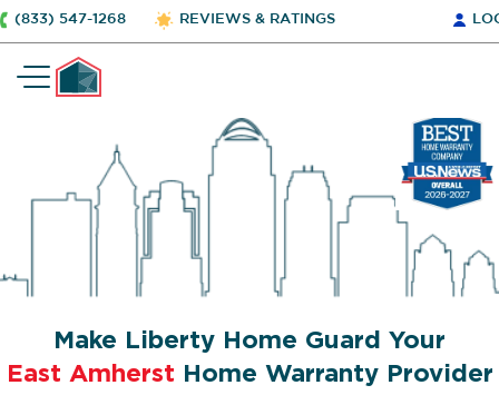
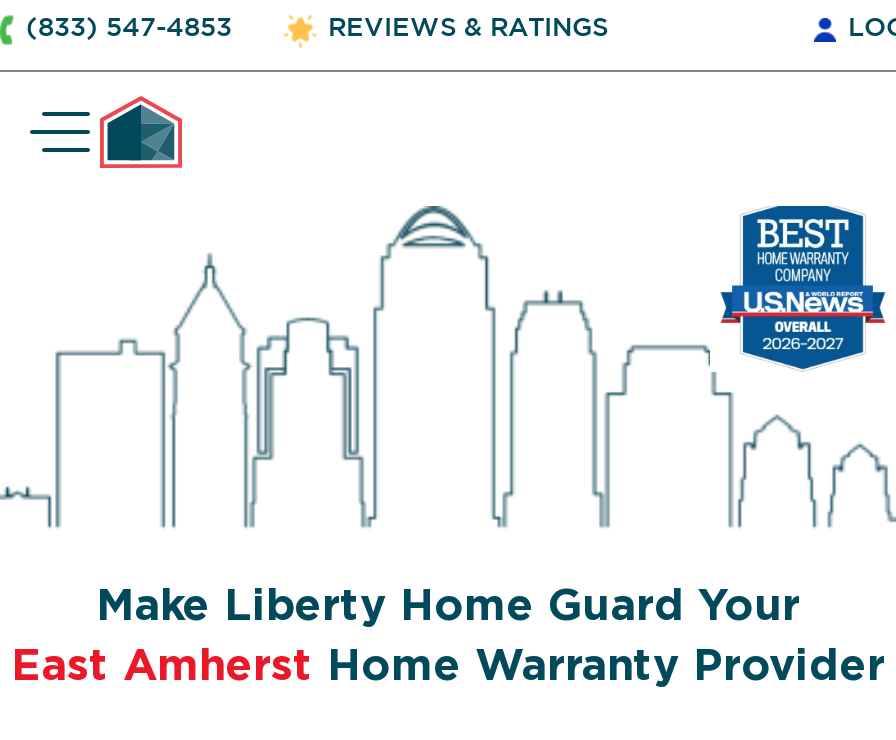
- (833) 547-1268
+ (833) 547-4853
